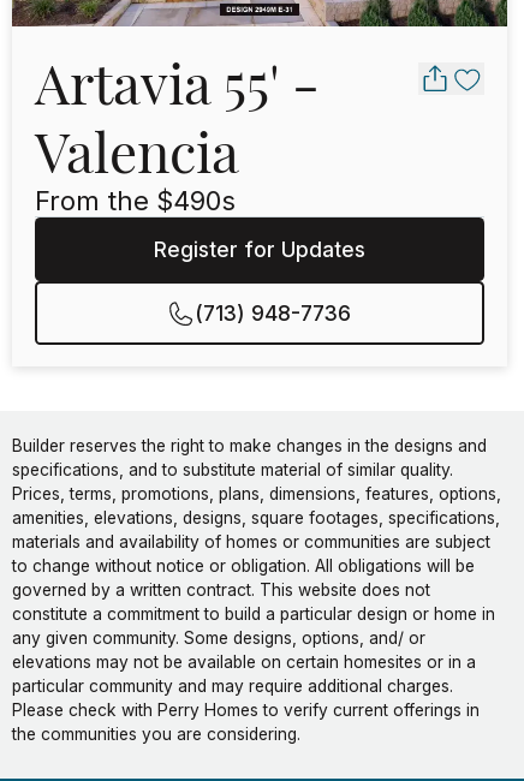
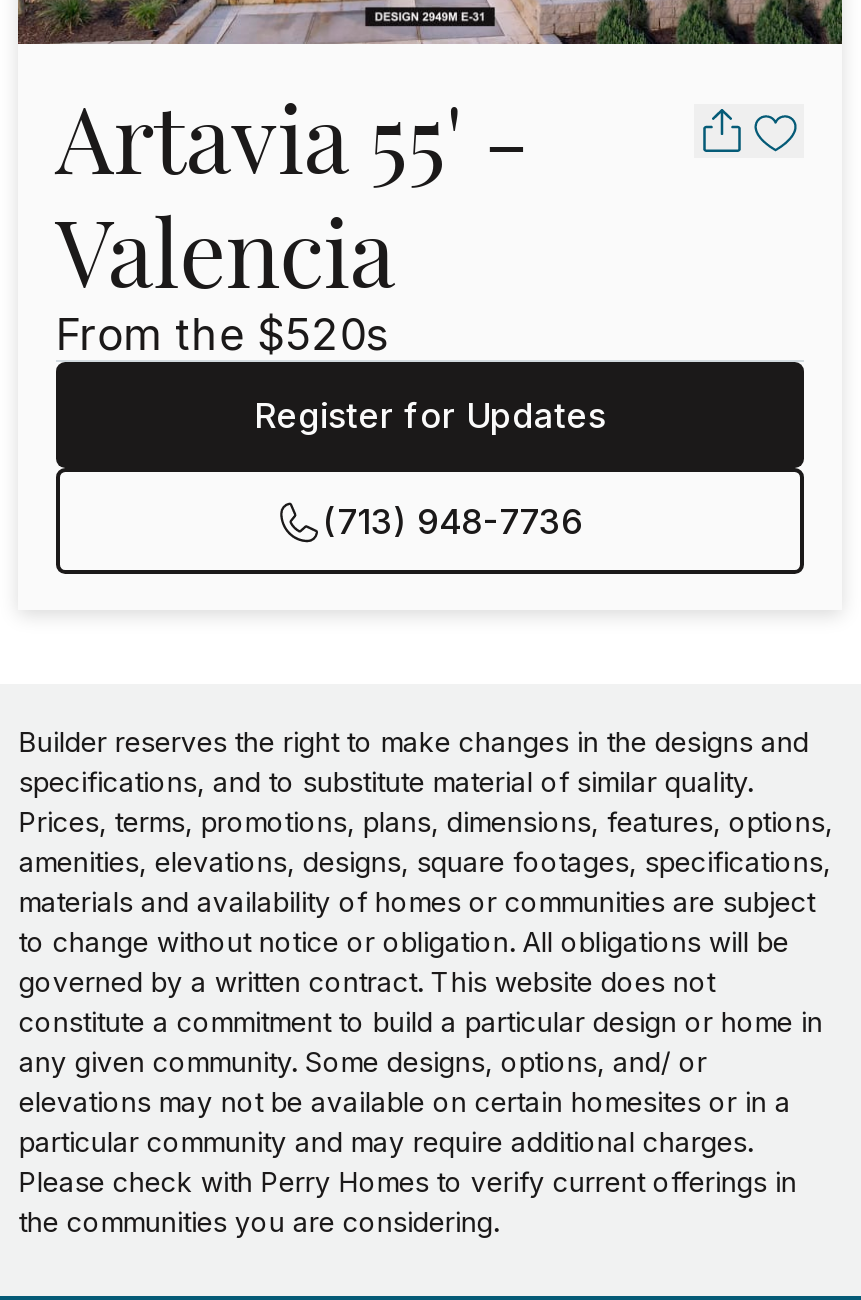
- From the $490s
+ From the $520s
